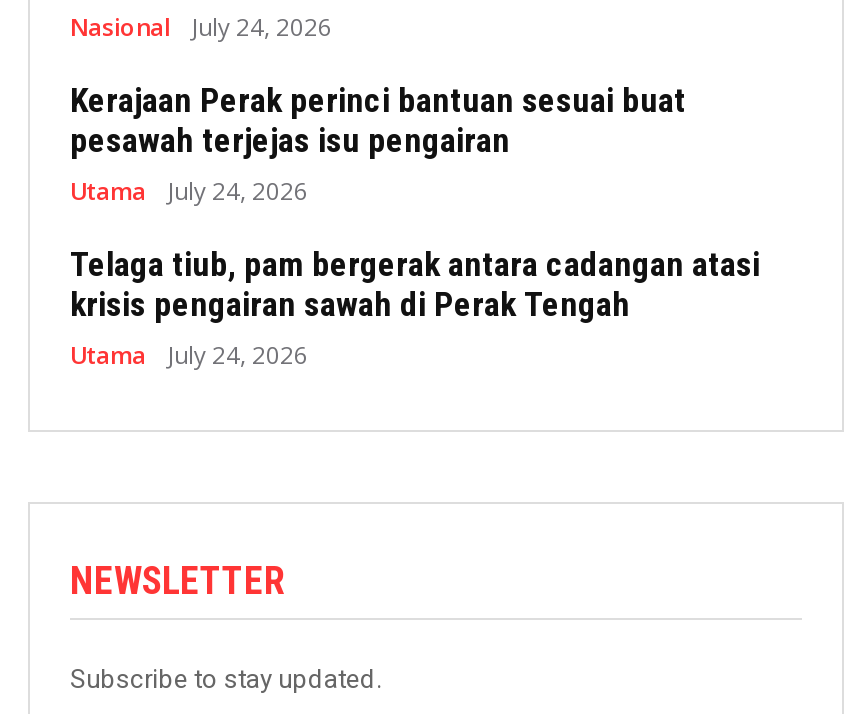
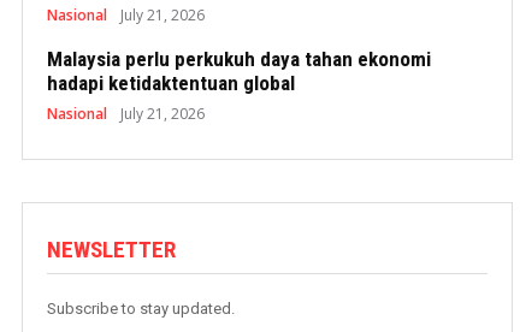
- July 24, 2026
- Kerajaan Perak perinci bantuan sesuai buat
- pesawah terjejas isu pengairan
- Utama
- July 24, 2026
- Telaga tiub, pam bergerak antara cadangan atasi
- krisis pengairan sawah di Perak Tengah
- Utama
- July 24, 2026
+ July 21, 2026
+ Malaysia perlu perkukuh daya tahan ekonomi
+ hadapi ketidaktentuan global
+ Nasional
+ July 21, 2026
